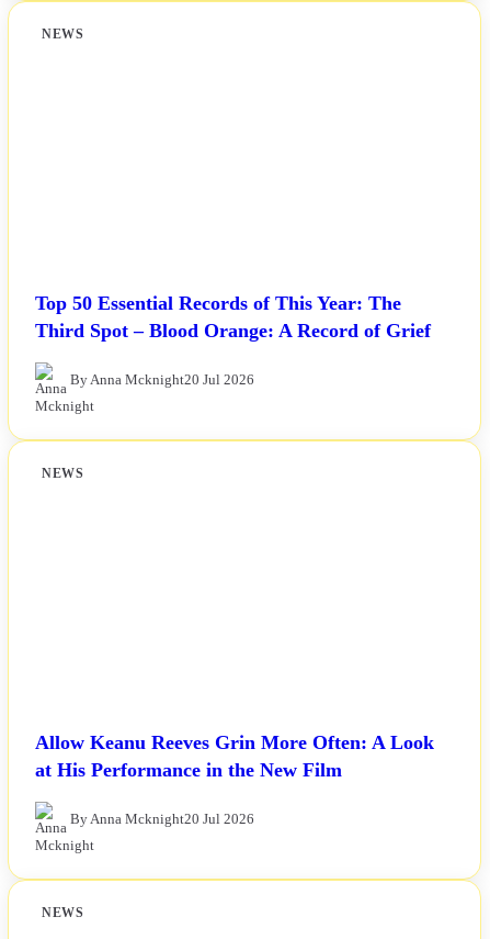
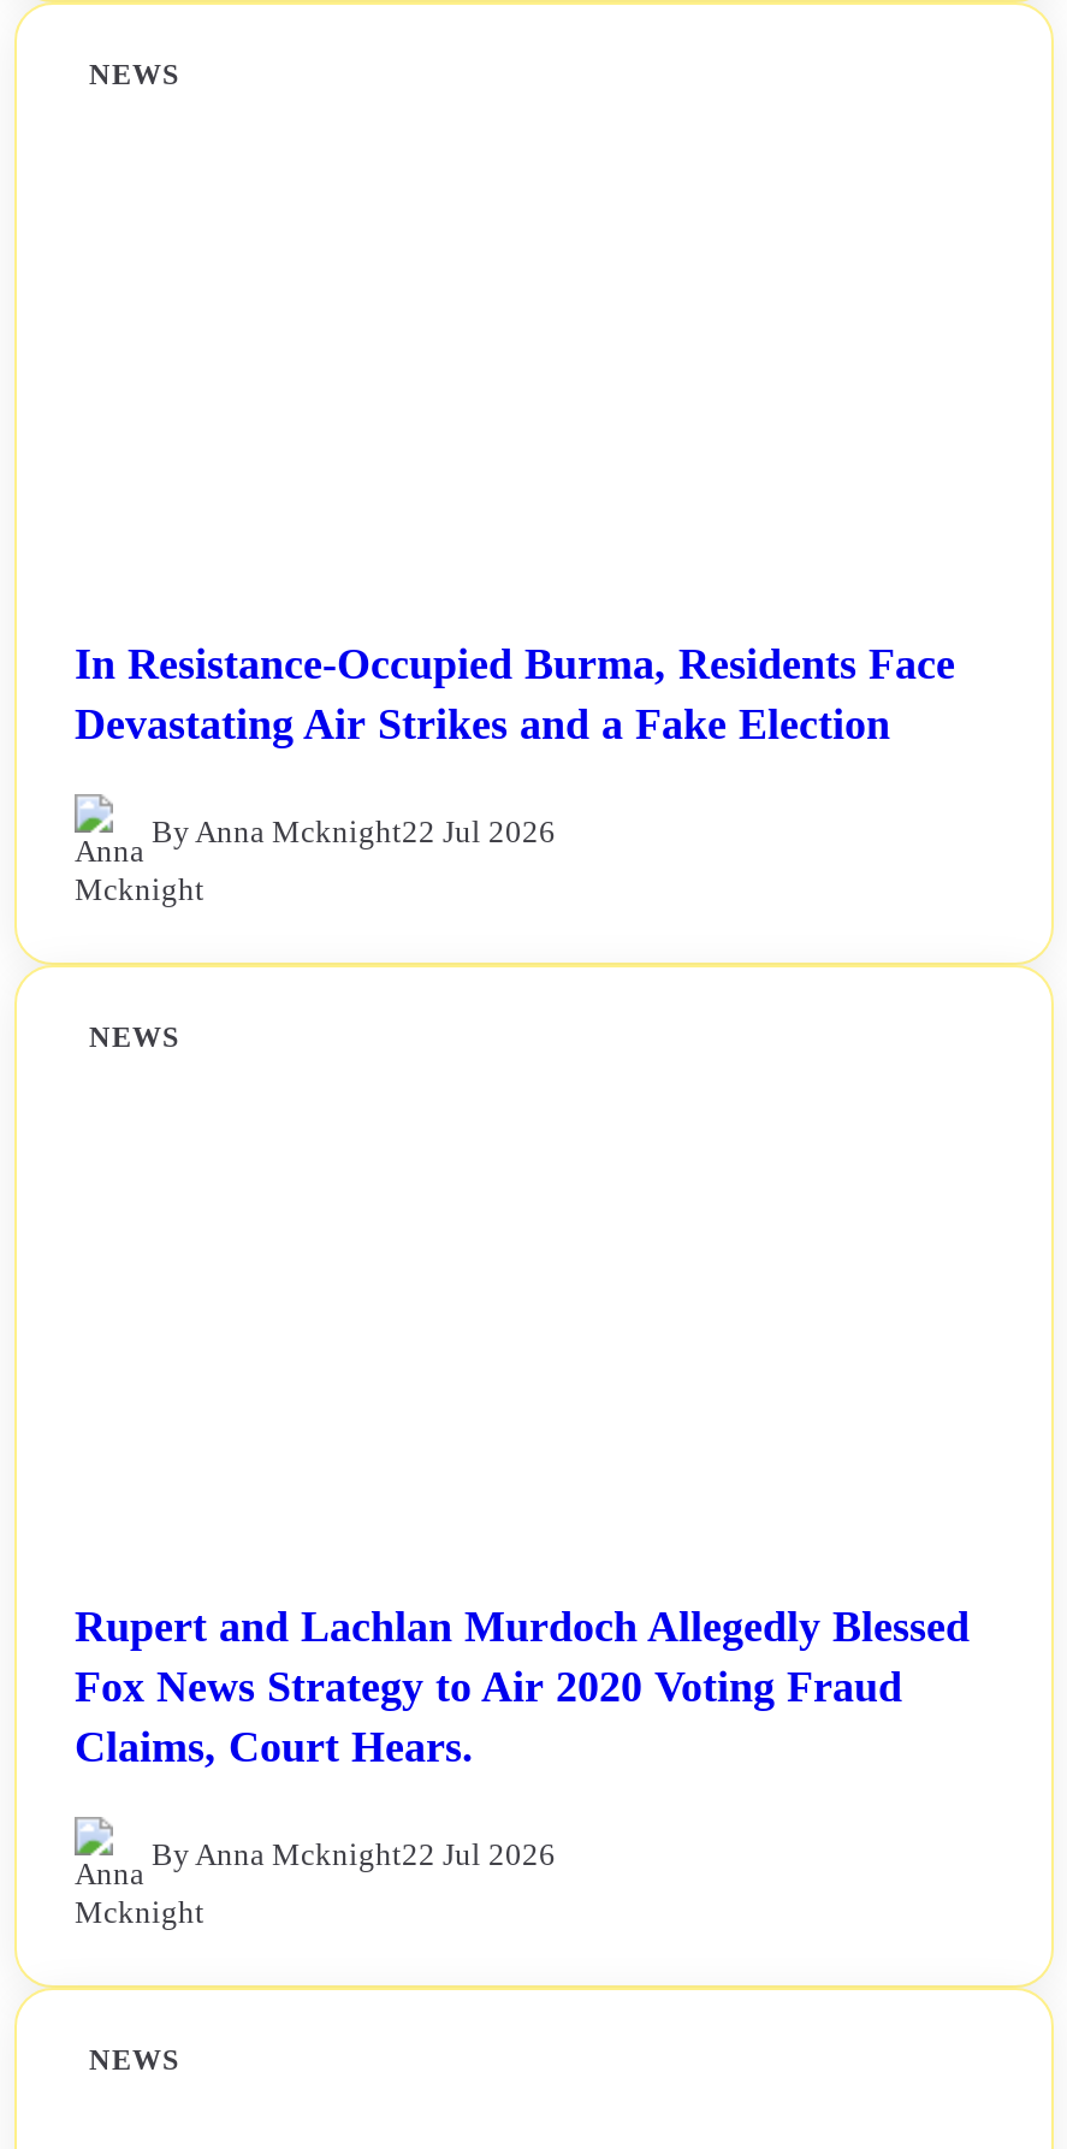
- Top 50 Essential Records of This Year: The
- Third Spot – Blood Orange: A Record of Grief
+ In Resistance-Occupied Burma, Residents Face
+ Devastating Air Strikes and a Fake Election

- By Anna Mcknight20 Jul 2026
+ By Anna Mcknight22 Jul 2026

- Allow Keanu Reeves Grin More Often: A Look
- at His Performance in the New Film
+ Rupert and Lachlan Murdoch Allegedly Blessed
+ Fox News Strategy to Air 2020 Voting Fraud
+ Claims, Court Hears.

- By Anna Mcknight20 Jul 2026
+ By Anna Mcknight22 Jul 2026
